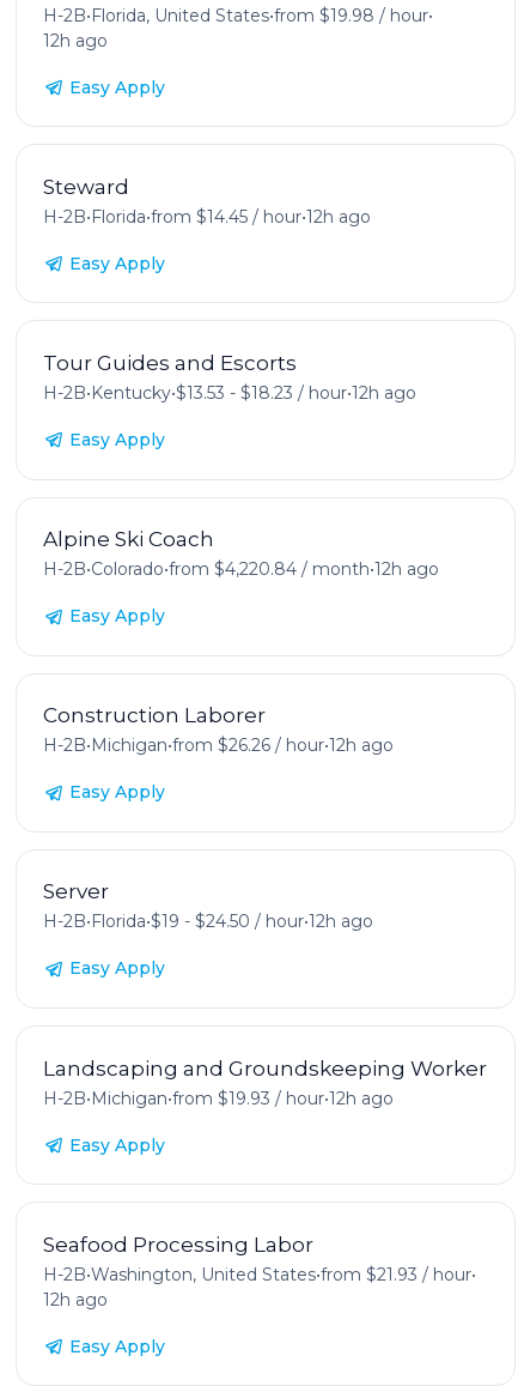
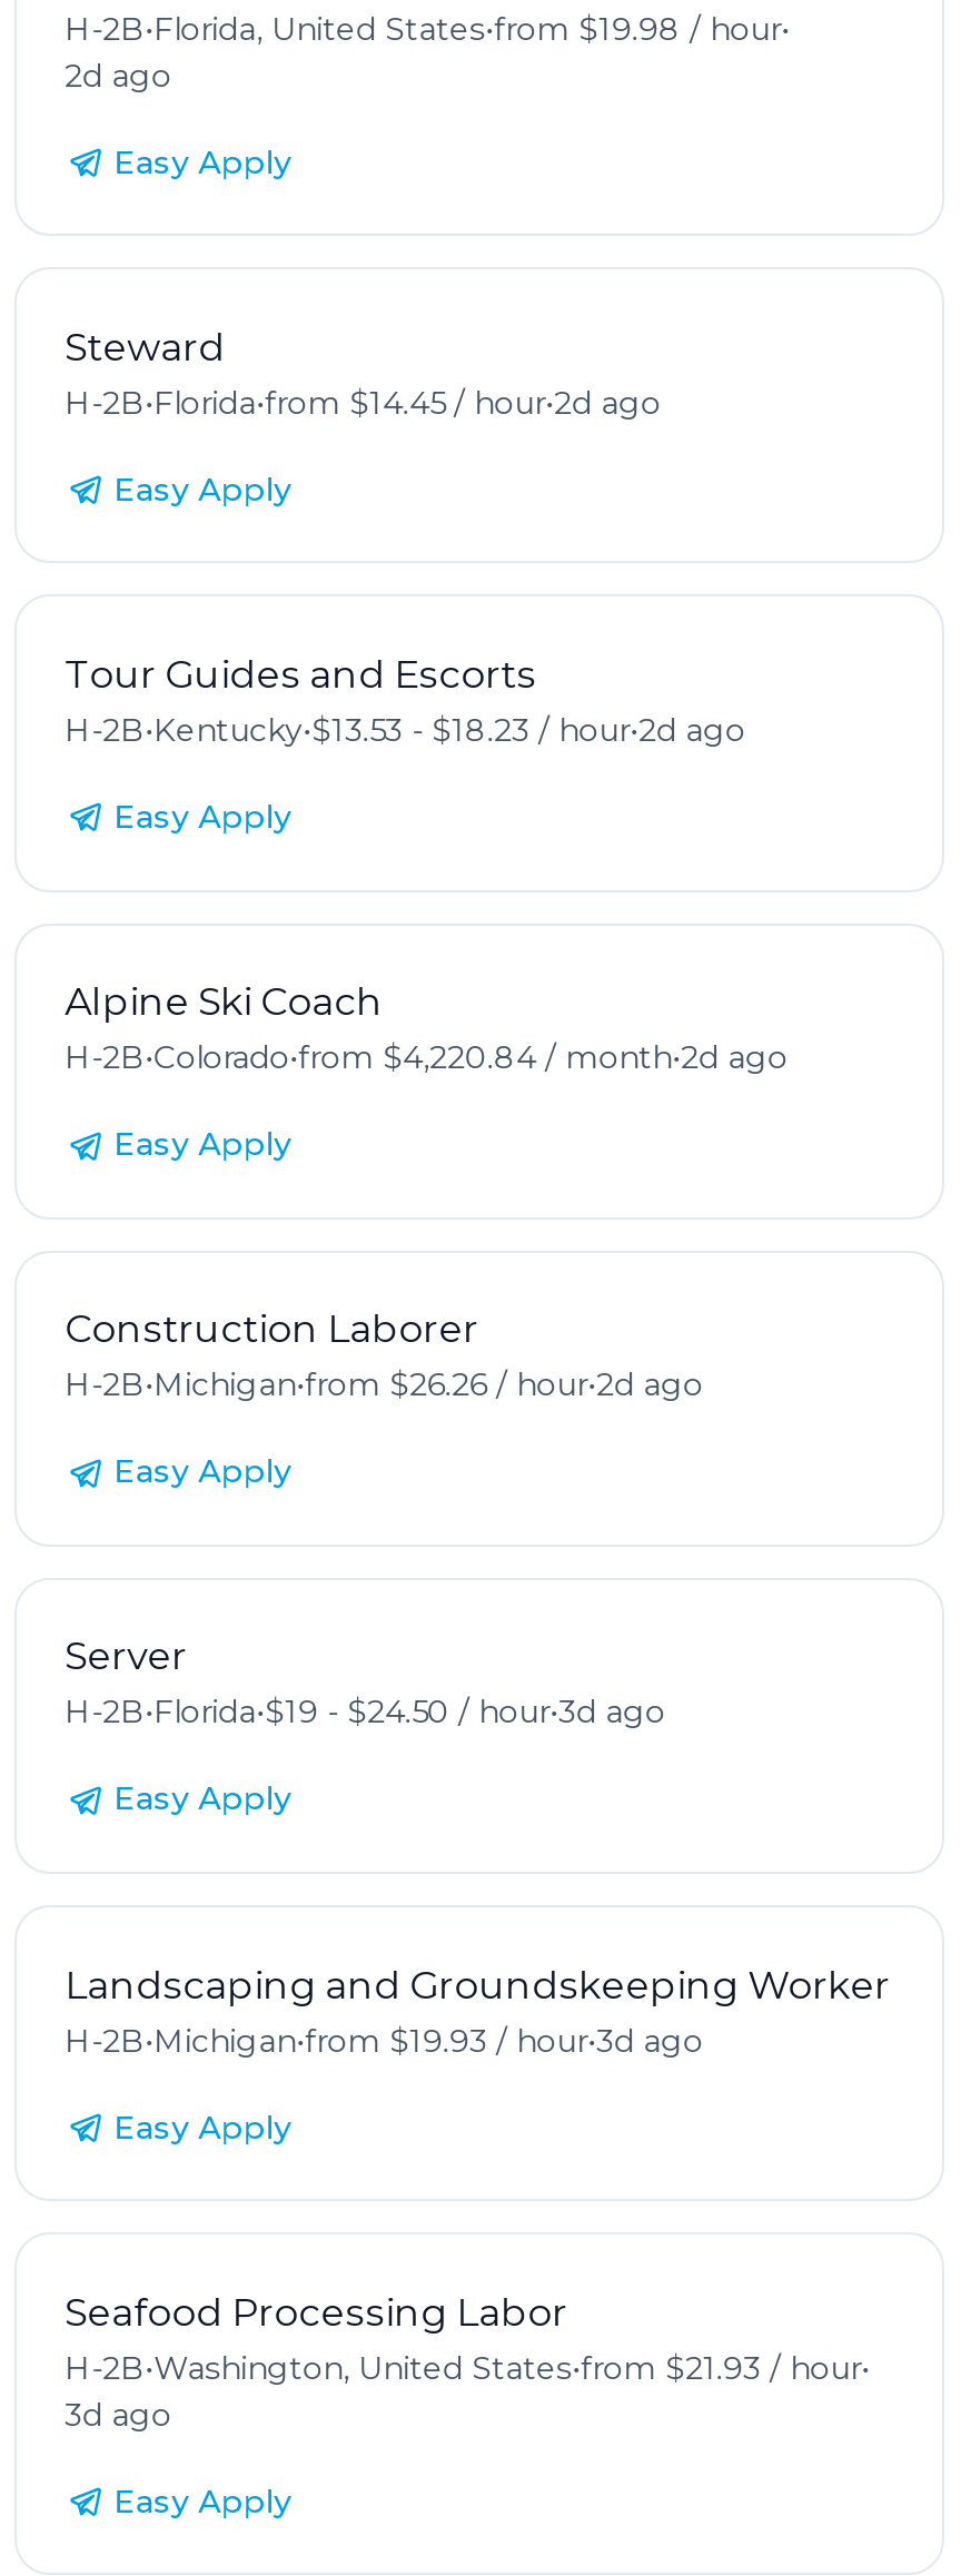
- 12h ago
+ 2d ago

- H-2B•Florida•from $14.45 / hour•12h ago
+ H-2B•Florida•from $14.45 / hour•2d ago

- H-2B•Kentucky•$13.53 - $18.23 / hour•12h ago
+ H-2B•Kentucky•$13.53 - $18.23 / hour•2d ago

- H-2B•Colorado•from $4,220.84 / month•12h ago
+ H-2B•Colorado•from $4,220.84 / month•2d ago

- H-2B•Michigan•from $26.26 / hour•12h ago
+ H-2B•Michigan•from $26.26 / hour•2d ago

- H-2B•Florida•$19 - $24.50 / hour•12h ago
+ H-2B•Florida•$19 - $24.50 / hour•3d ago

- H-2B•Michigan•from $19.93 / hour•12h ago
+ H-2B•Michigan•from $19.93 / hour•3d ago

- 12h ago
+ 3d ago
